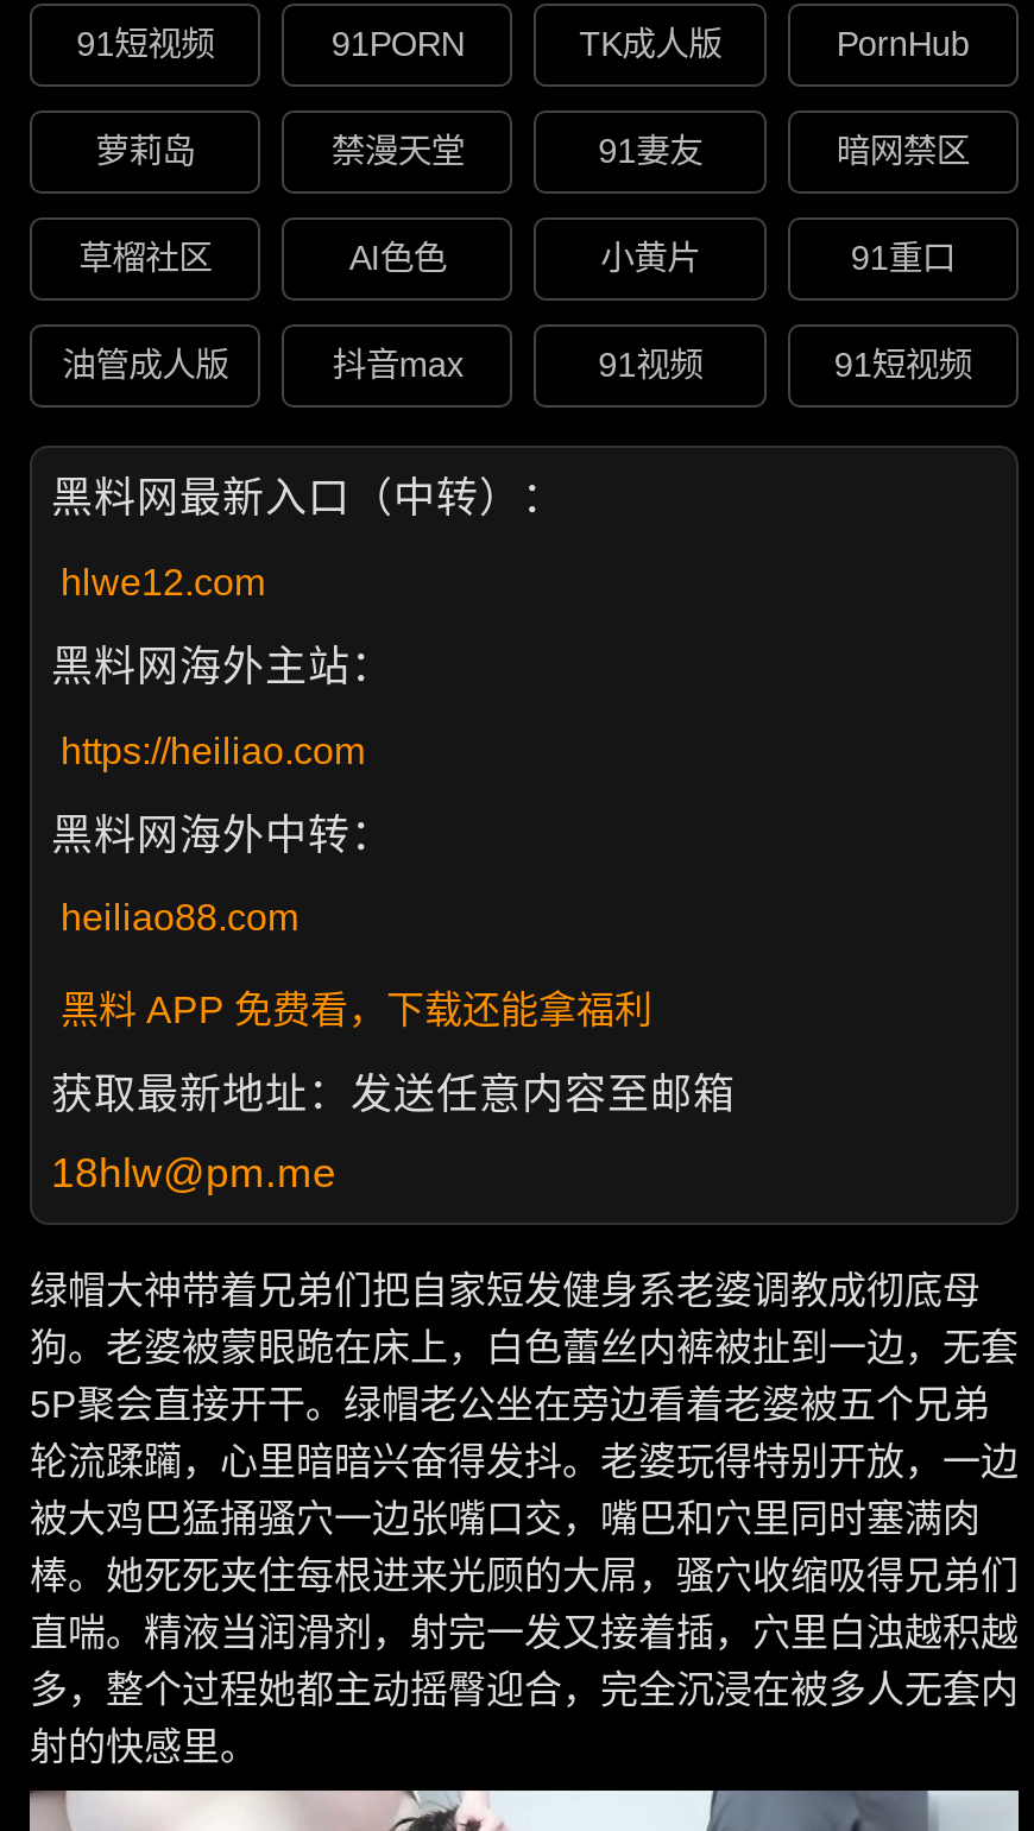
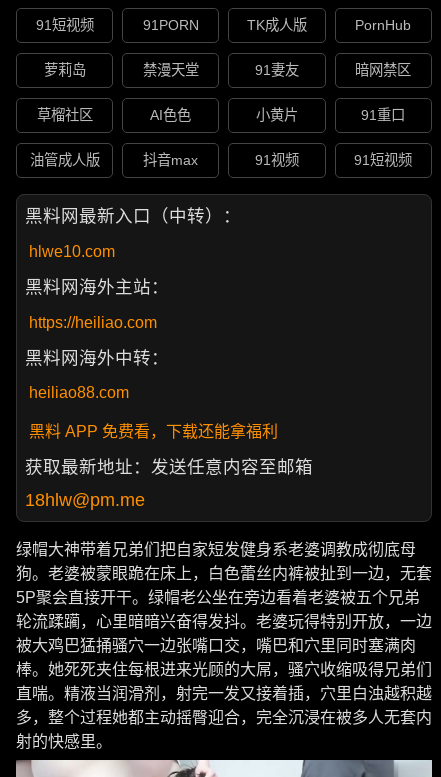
- hlwe12.com
+ hlwe10.com
